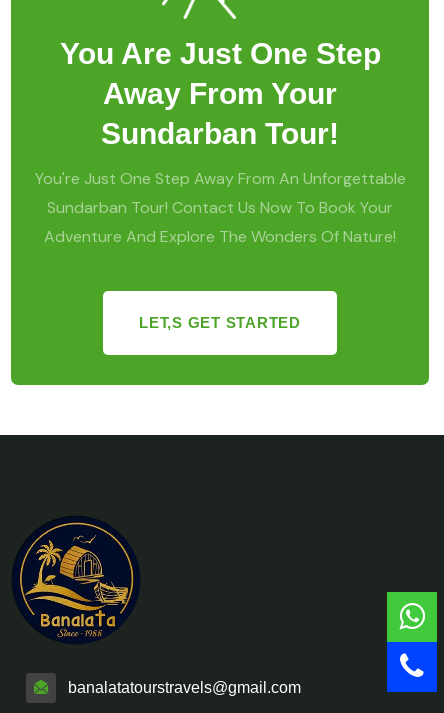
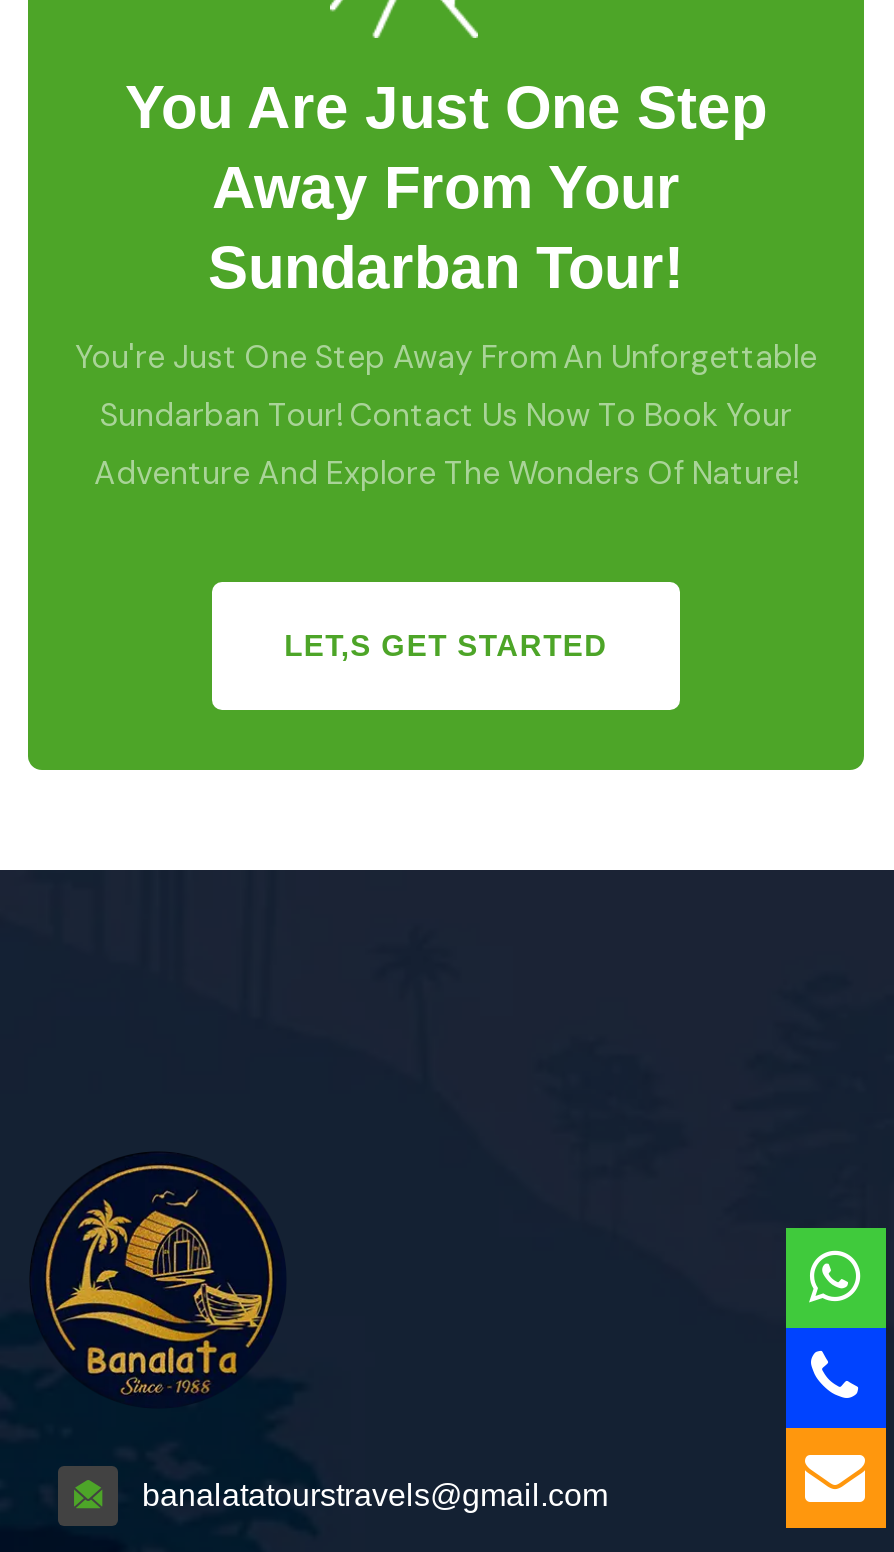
- [image]
+ [image]
